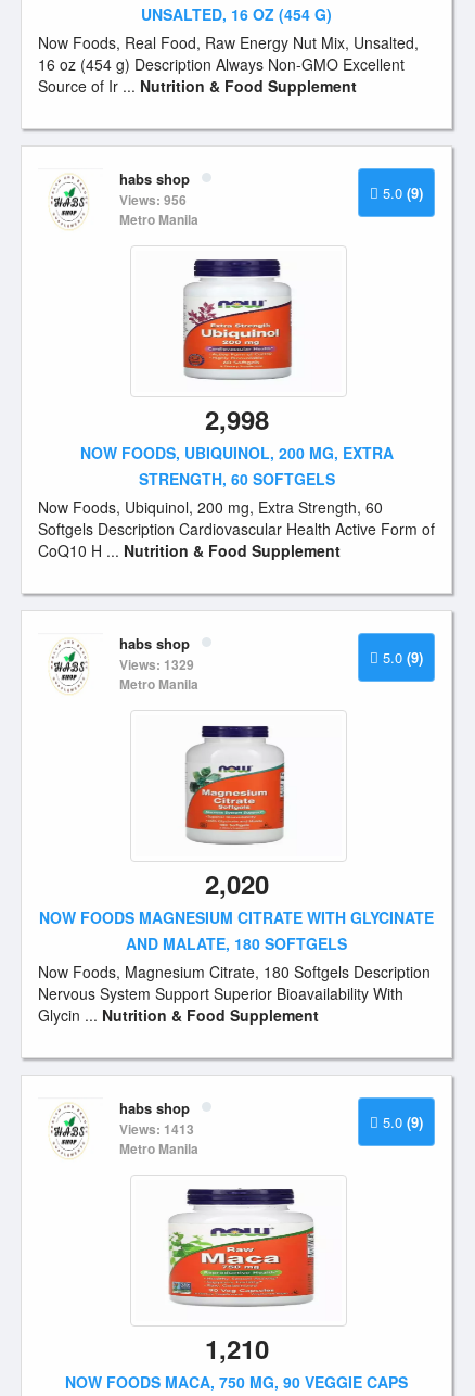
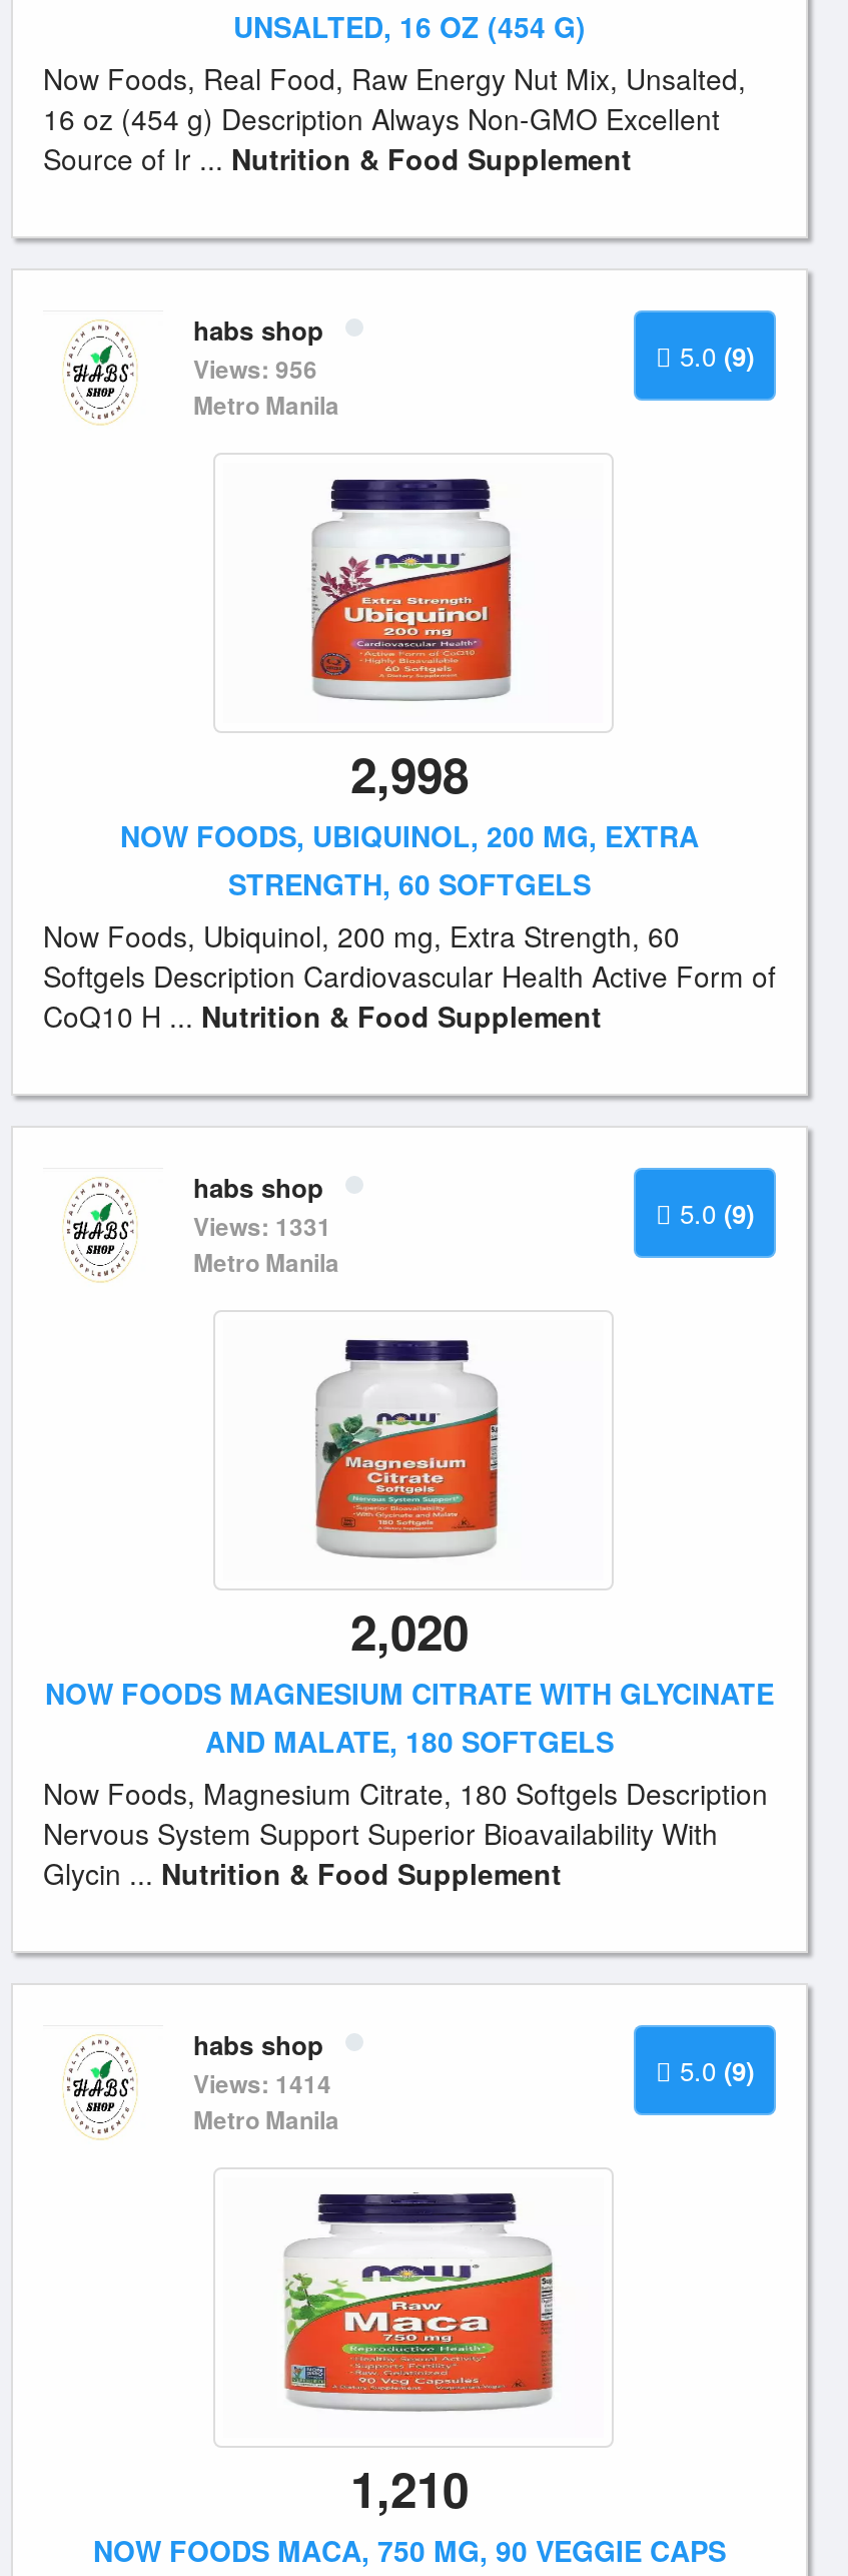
- Views: 1329
+ Views: 1331

- Views: 1413
+ Views: 1414
